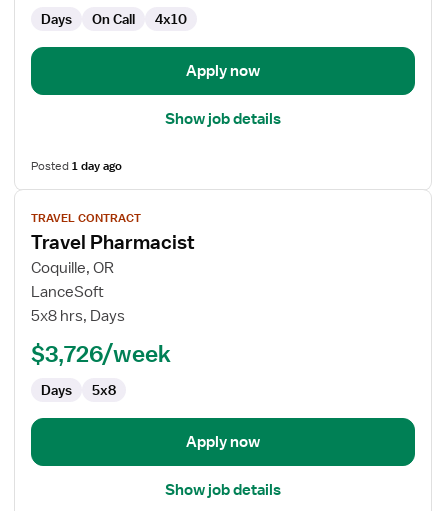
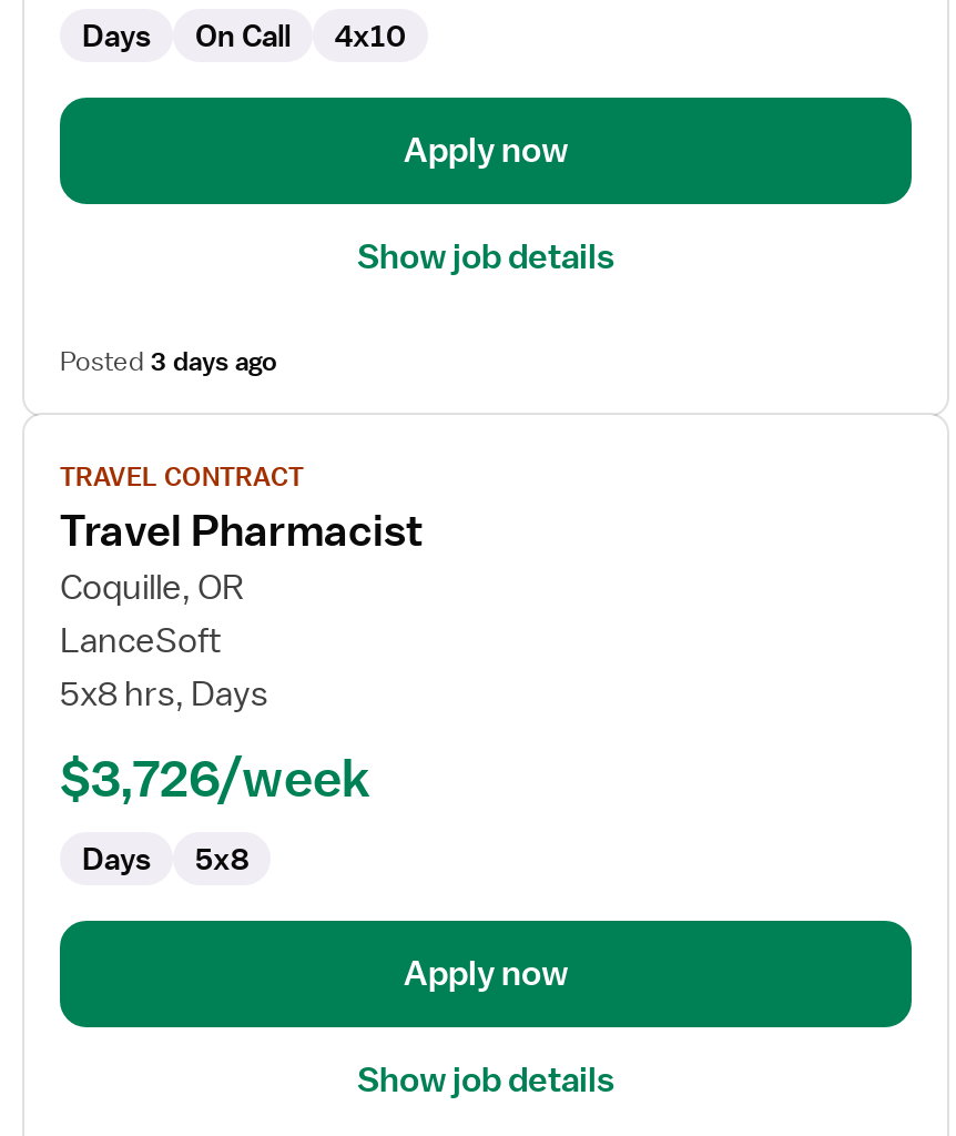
- Posted 1 day ago
+ Posted 3 days ago
